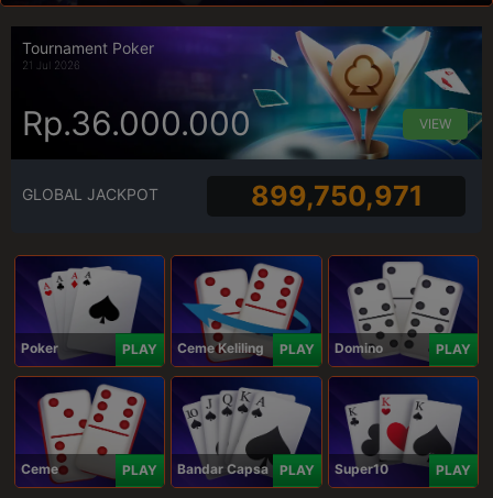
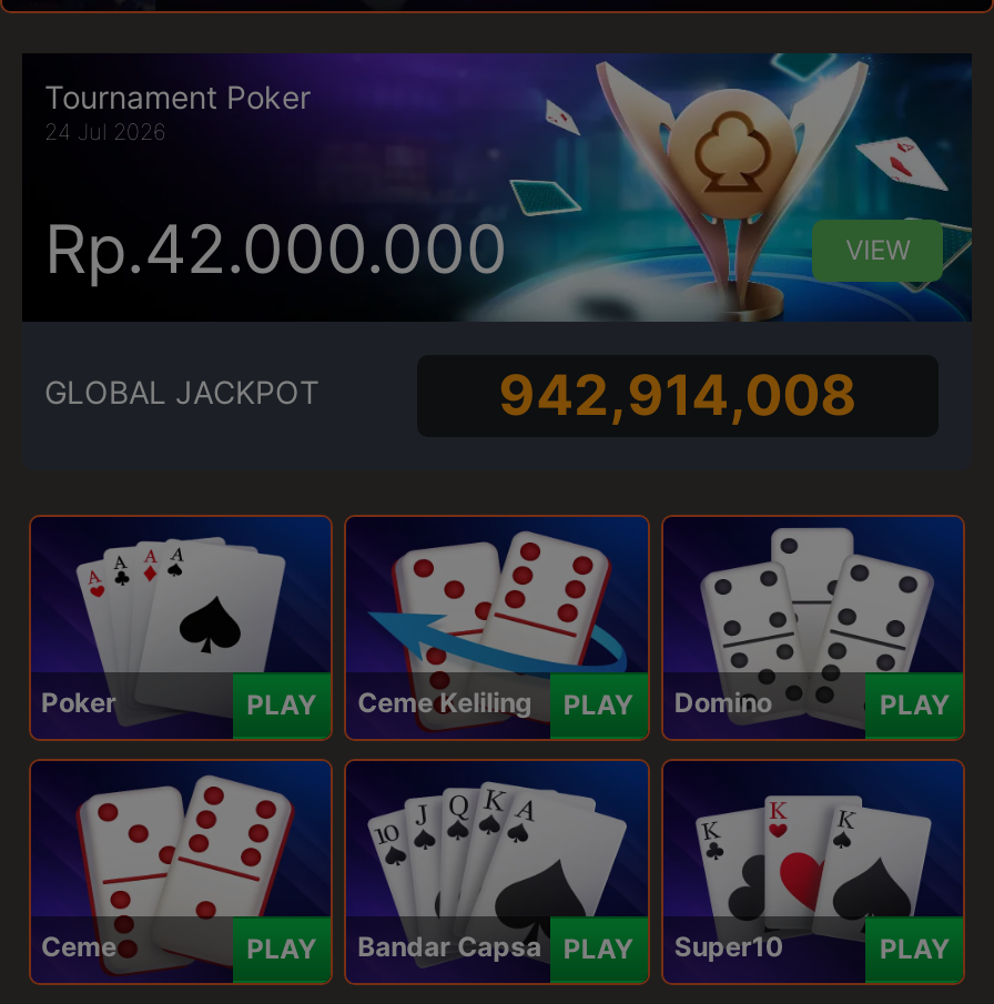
- 21 Jul 2026
+ 24 Jul 2026

- Rp.36.000.000
+ Rp.42.000.000

- 899,750,971
+ 942,914,008
